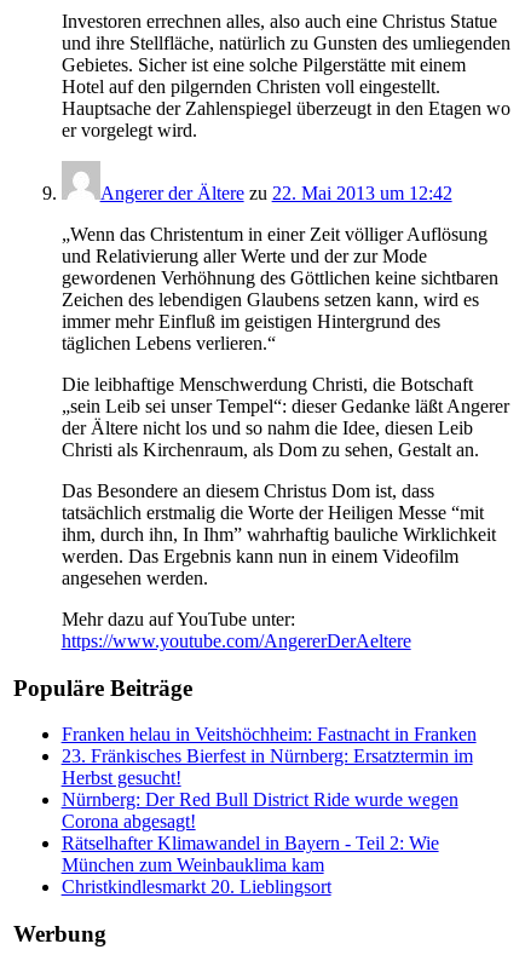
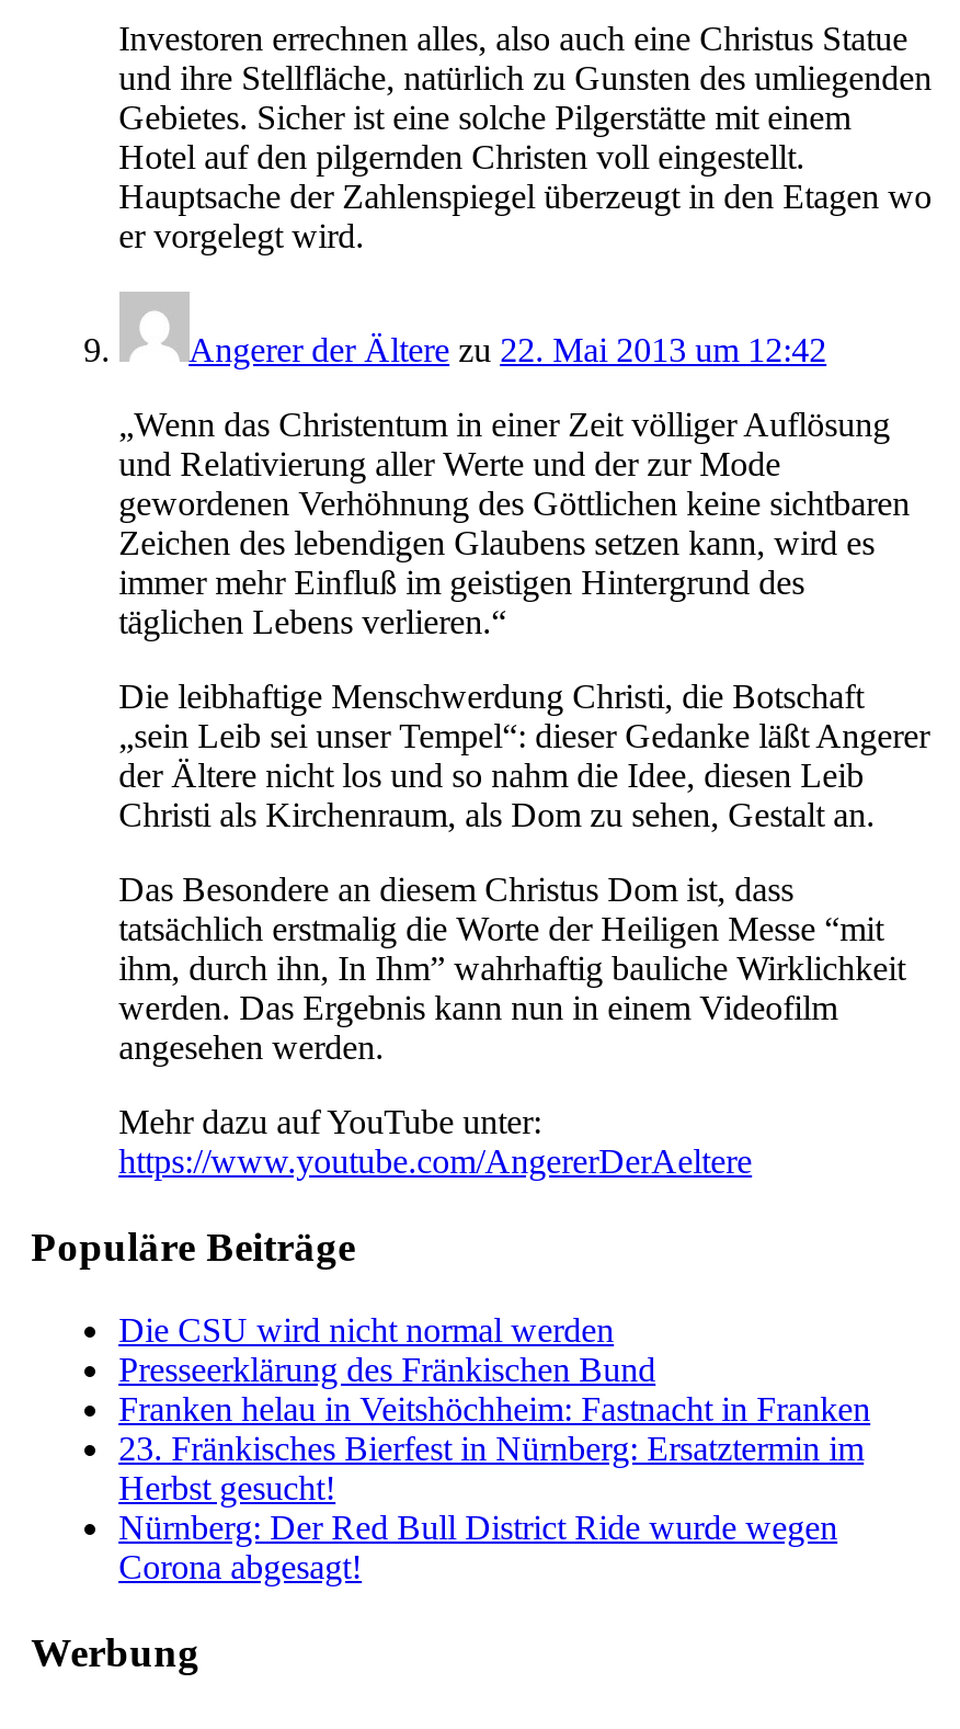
+ Die CSU wird nicht normal werden
+ Presseerklärung des Fränkischen Bund

moved down: Franken helau in Veitshöchheim: Fastnacht in Franken | 23. Fränkisches Bierfest in Nürnberg: Ersatztermin im | Herbst gesucht! | Nürnberg: Der Red Bull District Ride wurde wegen | Corona abgesagt!

- Rätselhafter Klimawandel in Bayern - Teil 2: Wie
- München zum Weinbauklima kam
- Christkindlesmarkt 20. Lieblingsort
